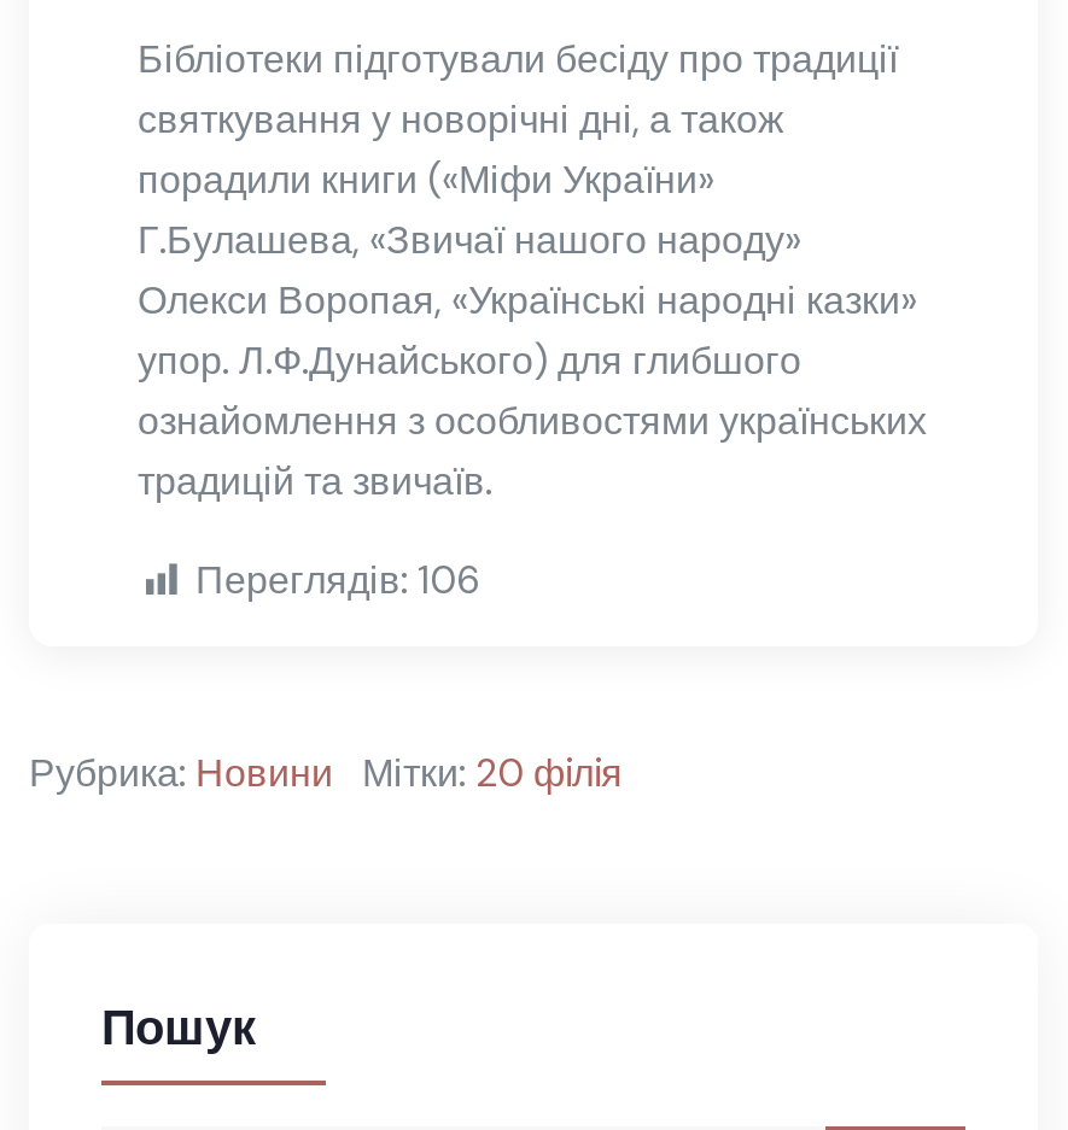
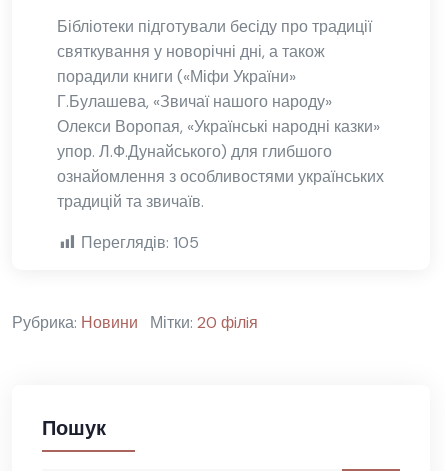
- Переглядів: 106
+ Переглядів: 105
